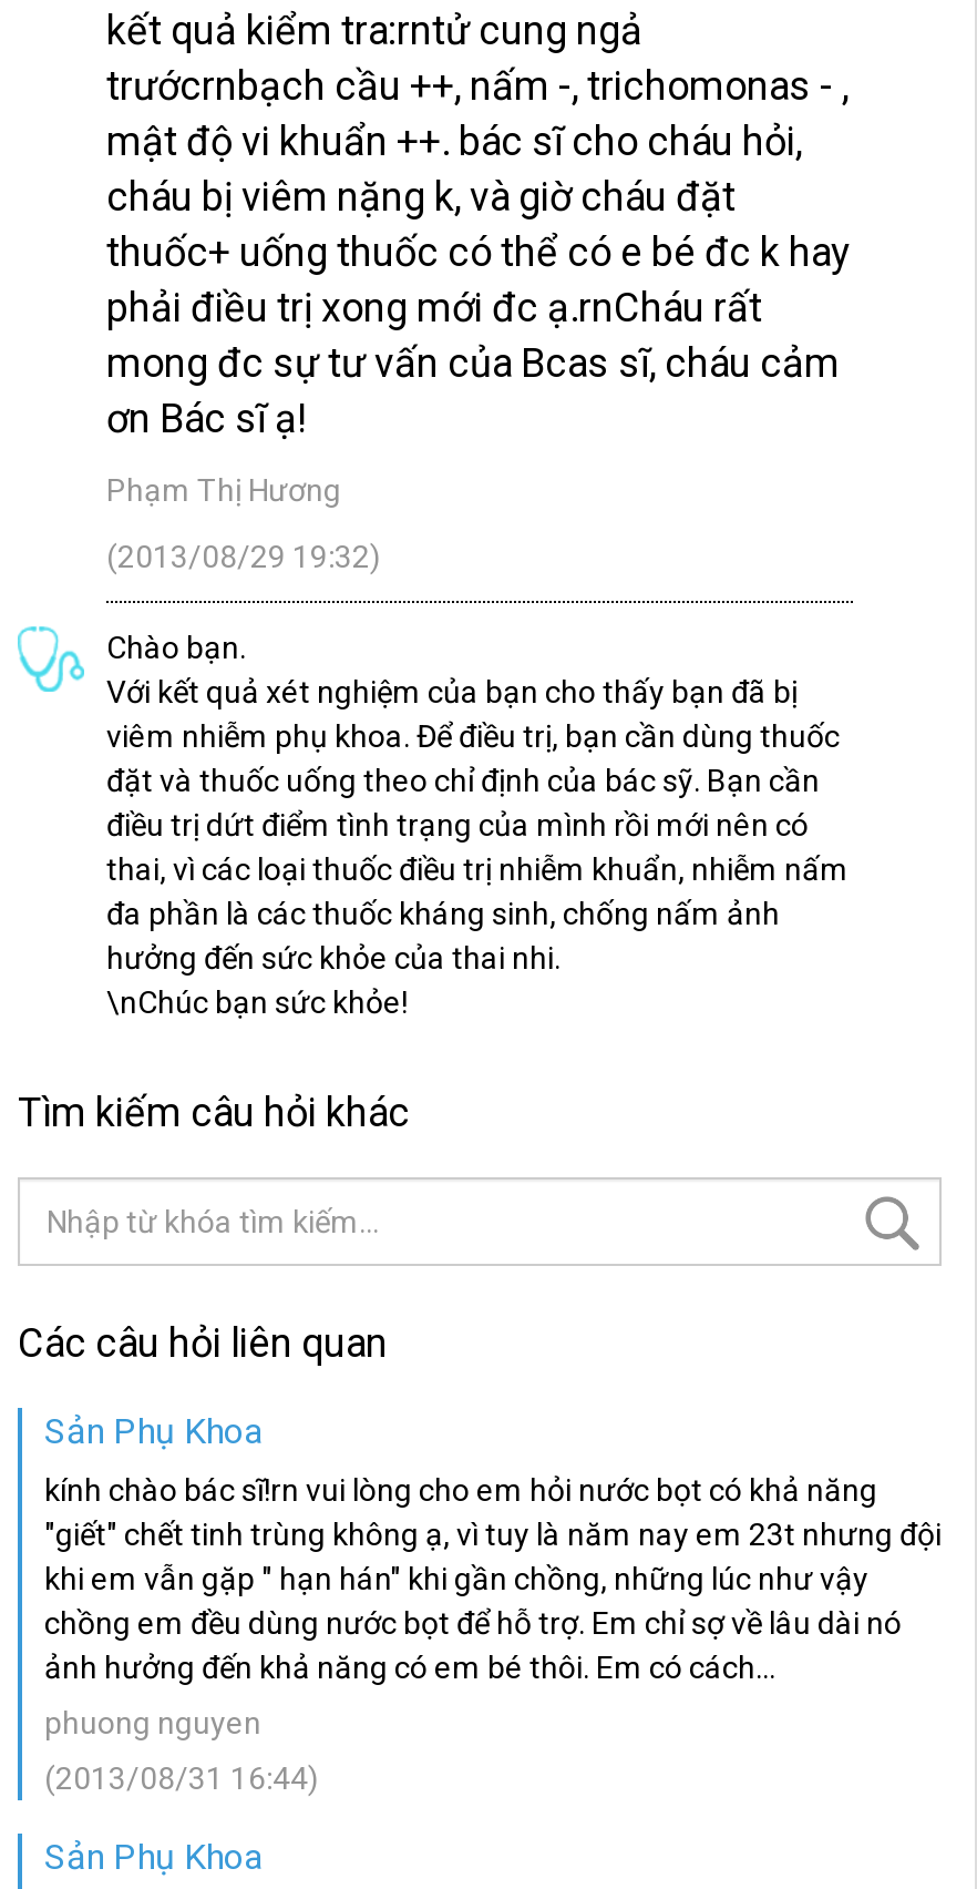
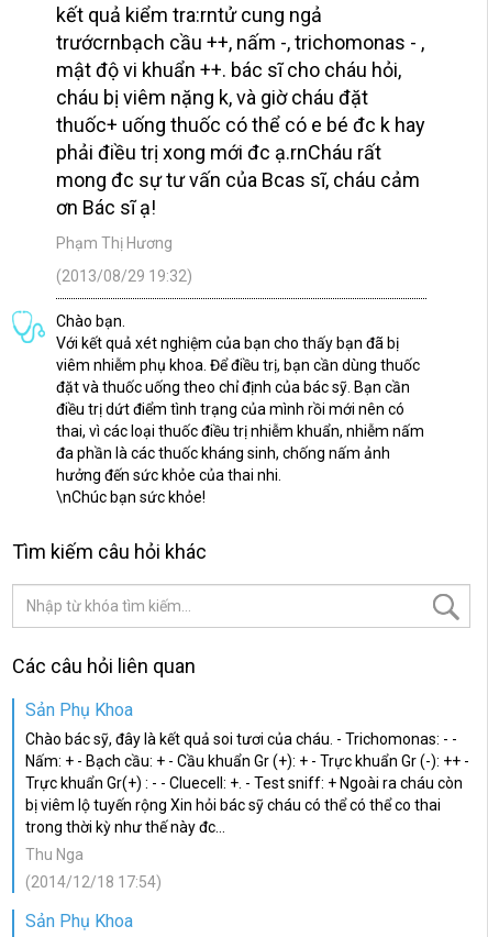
- kính chào bác sĩ!rn vui lòng cho em hỏi nước bọt có khả năng
- "giết" chết tinh trùng không ạ, vì tuy là năm nay em 23t nhưng đội
- khi em vẫn gặp " hạn hán" khi gần chồng, những lúc như vậy
- chồng em đều dùng nước bọt để hỗ trợ. Em chỉ sợ về lâu dài nó
- ảnh hưởng đến khả năng có em bé thôi. Em có cách...
+ Chào bác sỹ, đây là kết quả soi tươi của cháu. - Trichomonas: - -
+ Nấm: + - Bạch cầu: + - Cầu khuẩn Gr (+): + - Trực khuẩn Gr (-): ++ -
+ Trực khuẩn Gr(+) : - - Cluecell: +. - Test sniff: + Ngoài ra cháu còn
+ bị viêm lộ tuyến rộng Xin hỏi bác sỹ cháu có thể có thể co thai
+ trong thời kỳ như thế này đc...

- phuong nguyen
+ Thu Nga

- (2013/08/31 16:44)
+ (2014/12/18 17:54)
